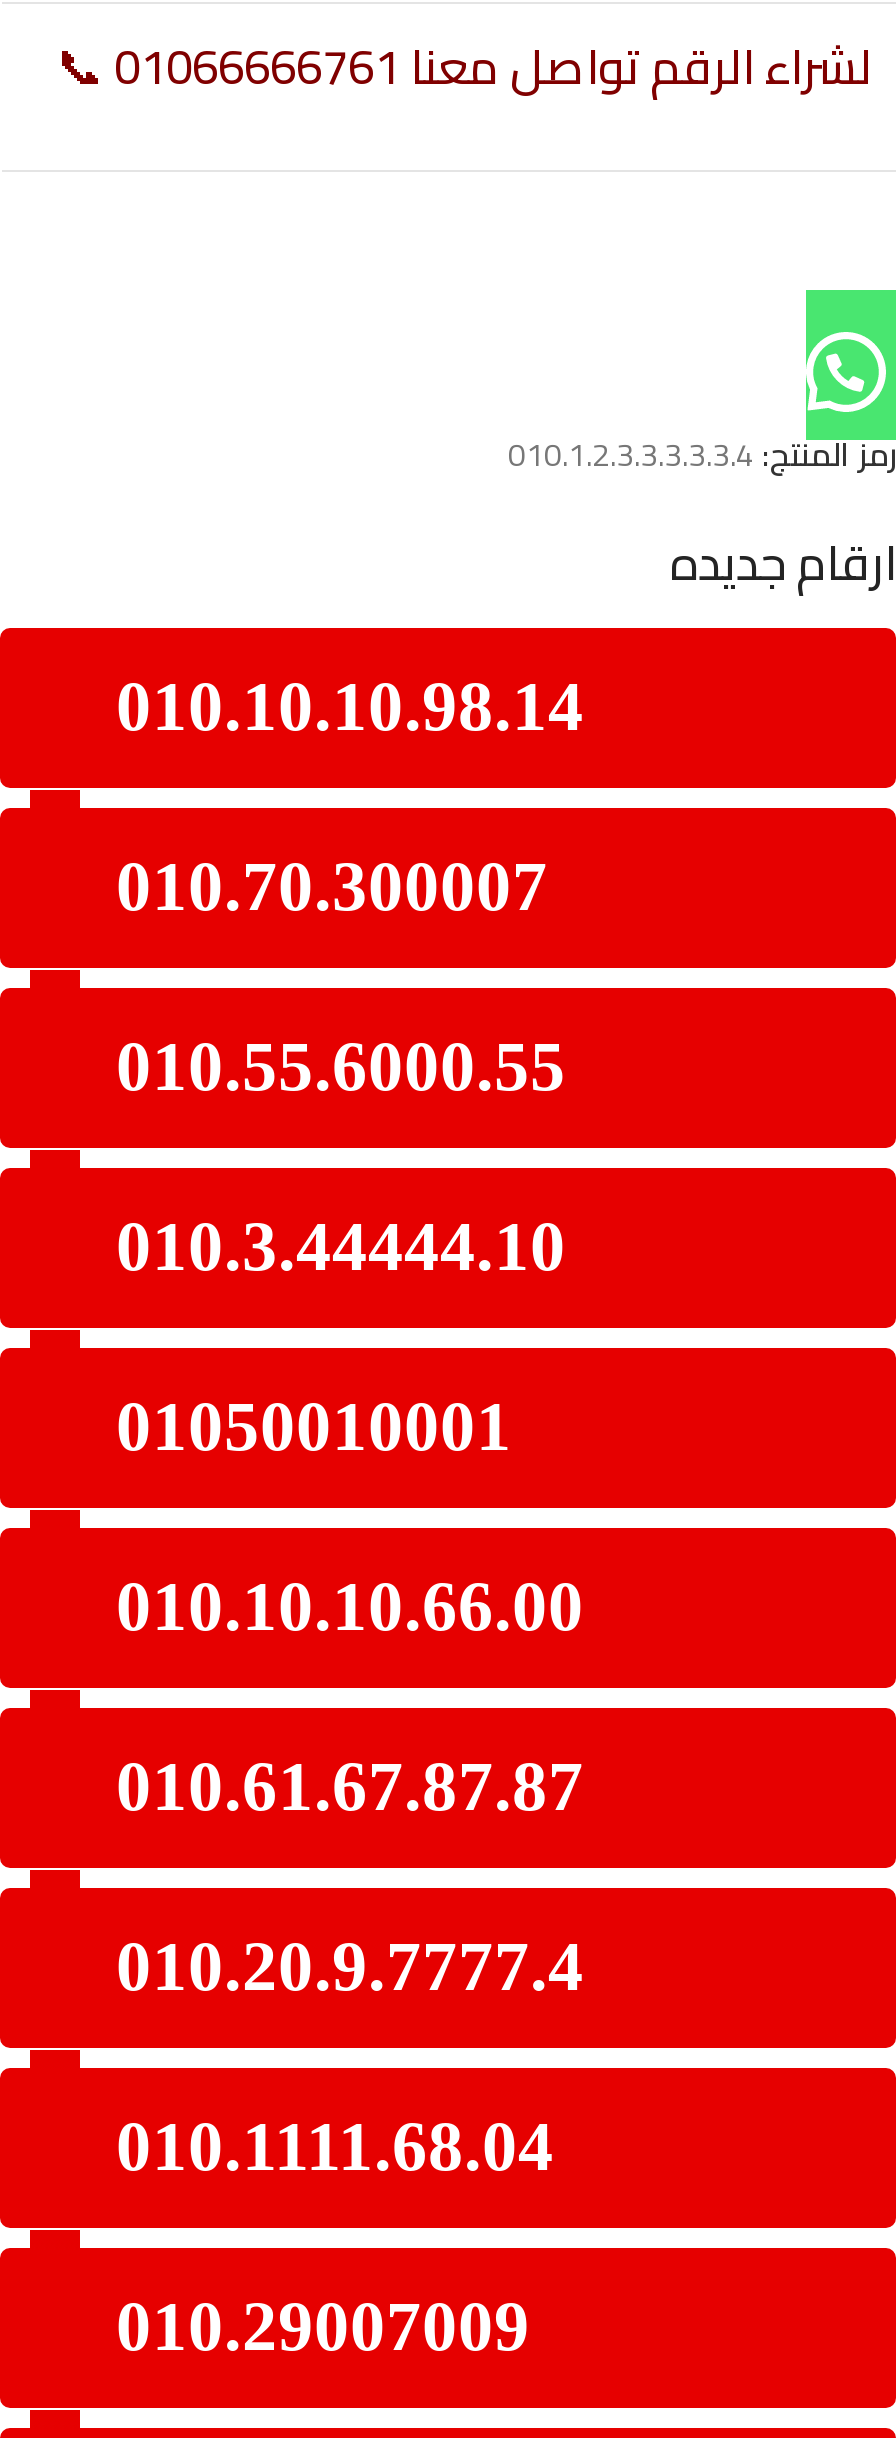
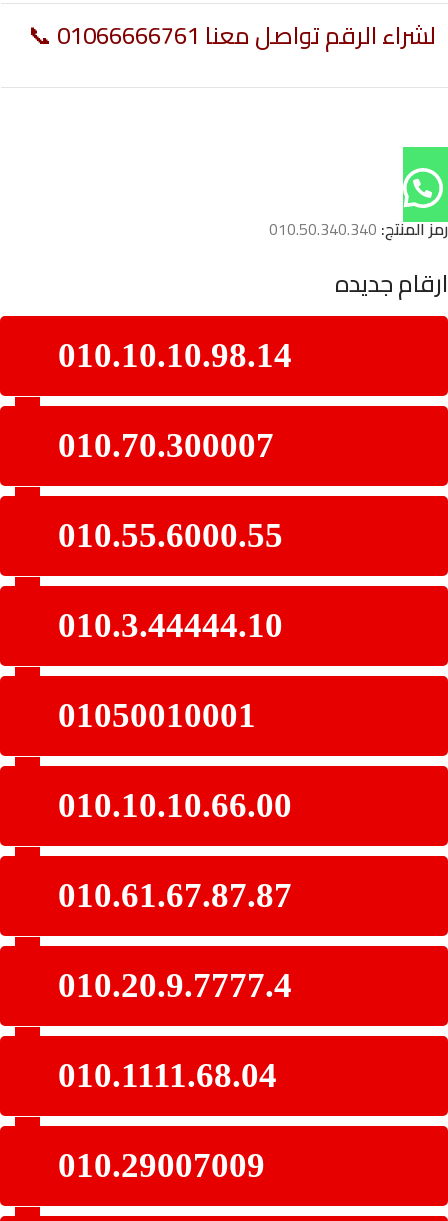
- رمز المنتج: 010.1.2.3.3.3.3.3.4
+ رمز المنتج: 010.50.340.340
